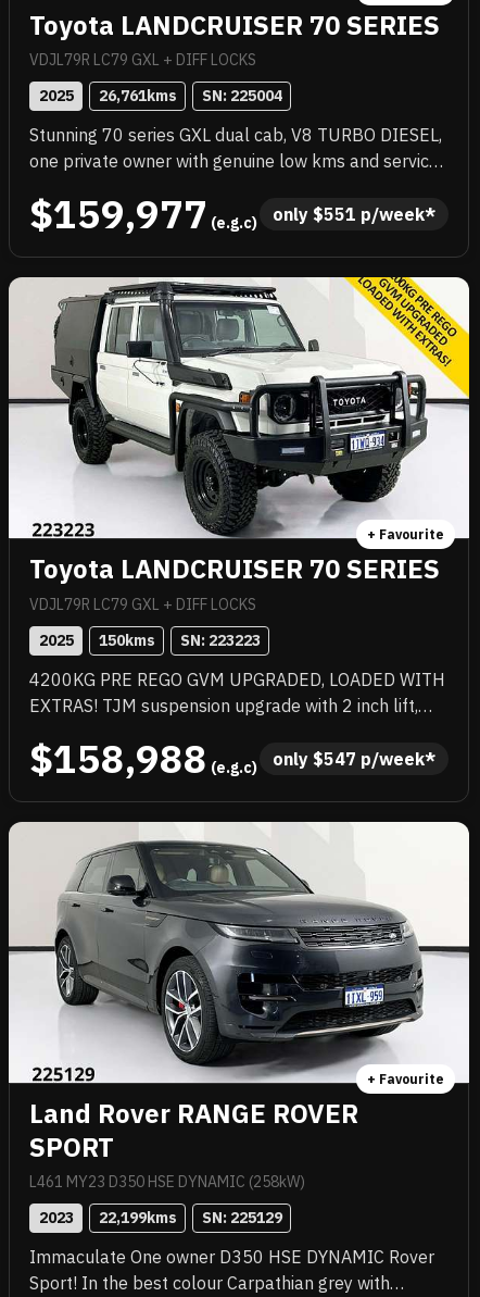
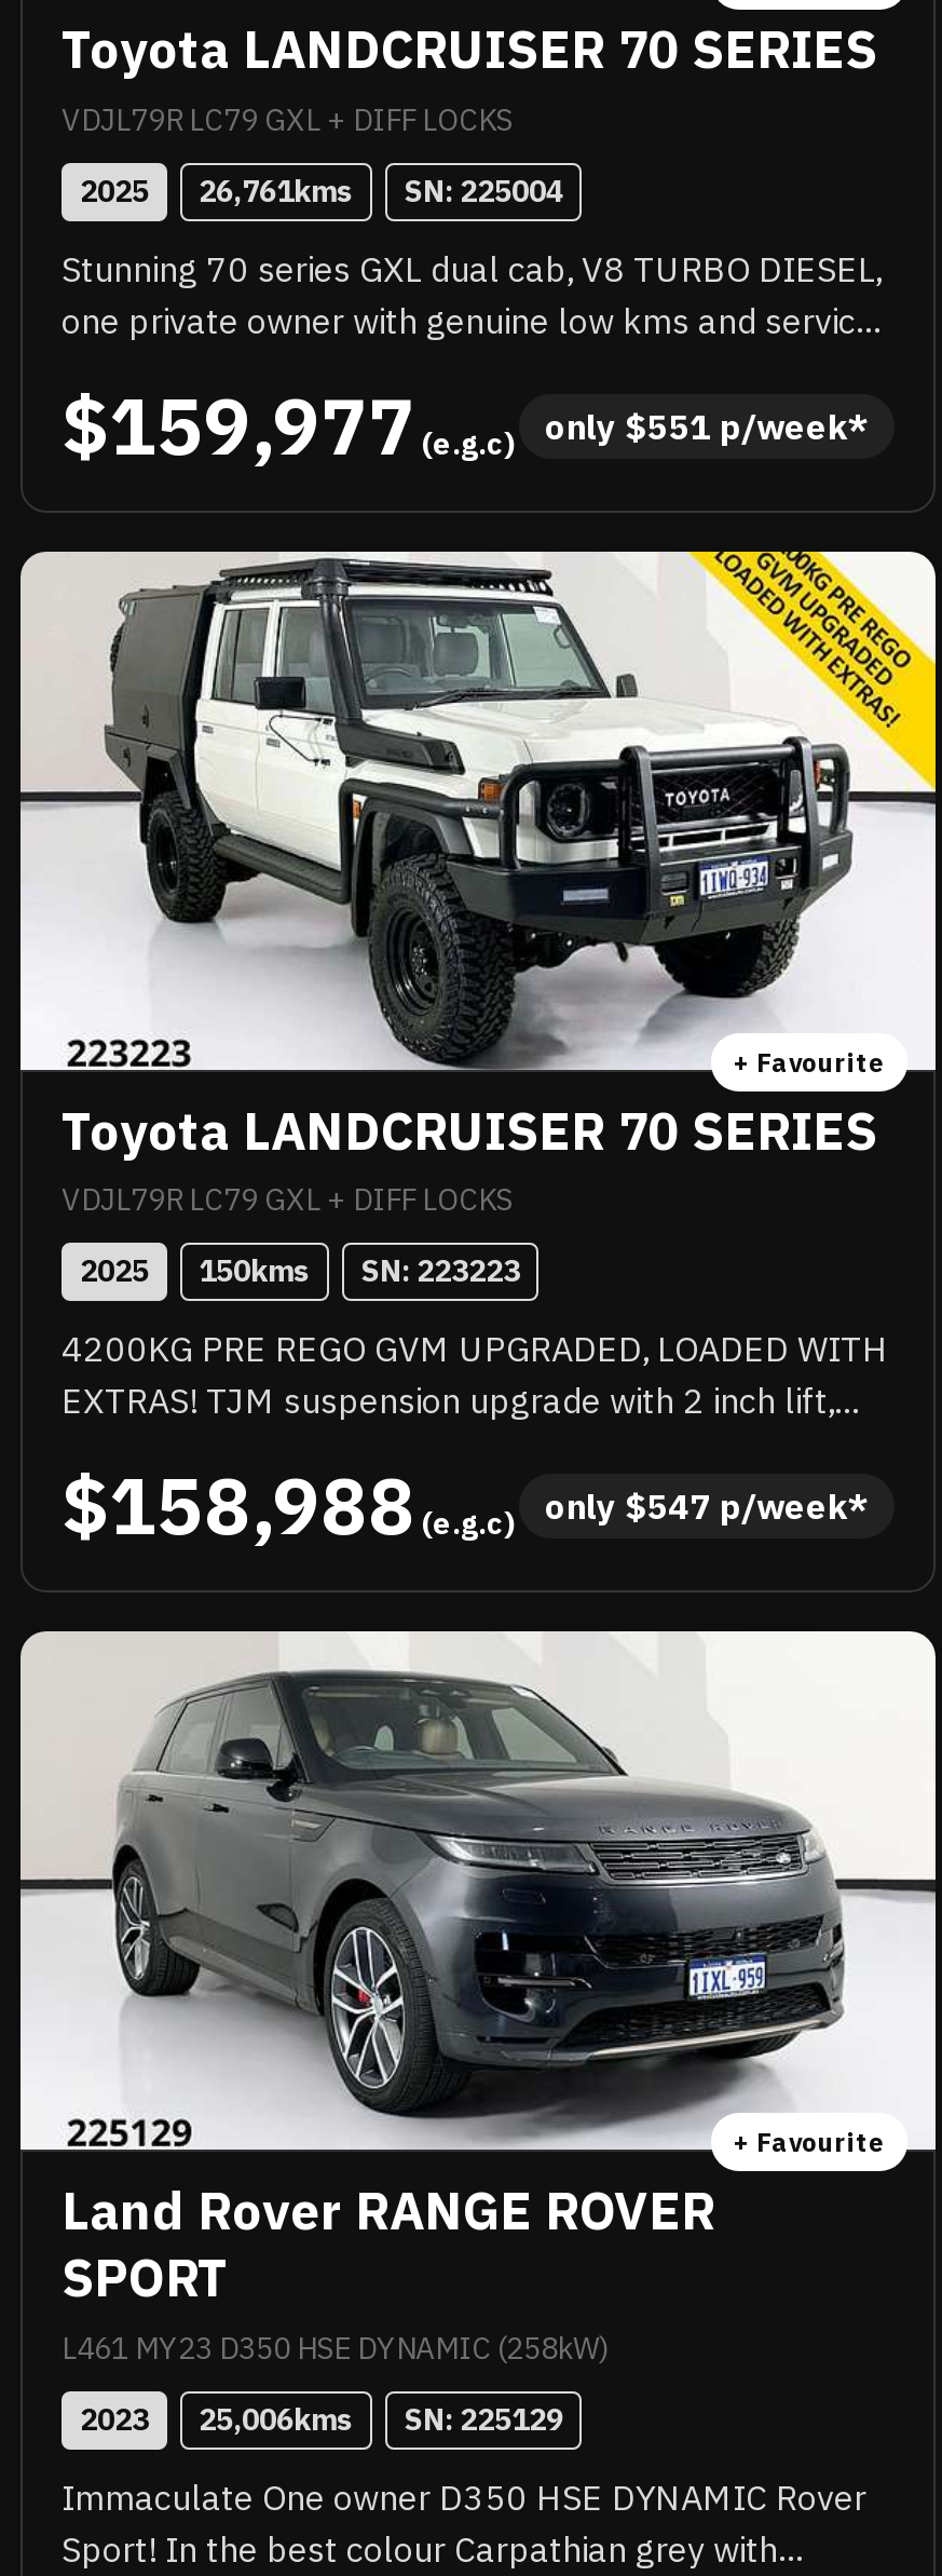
- 2023 22,199kms SN: 225129
+ 2023 25,006kms SN: 225129
